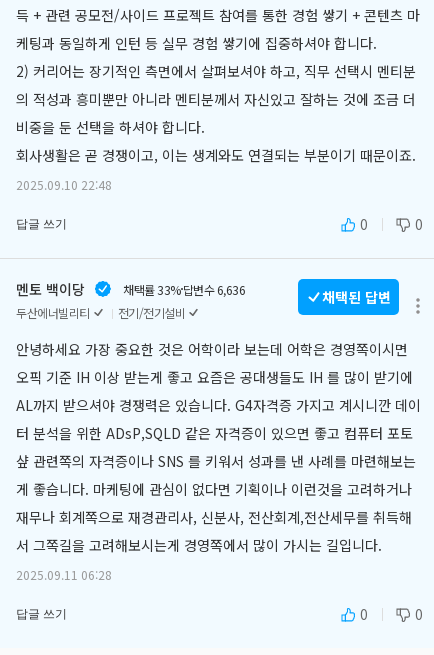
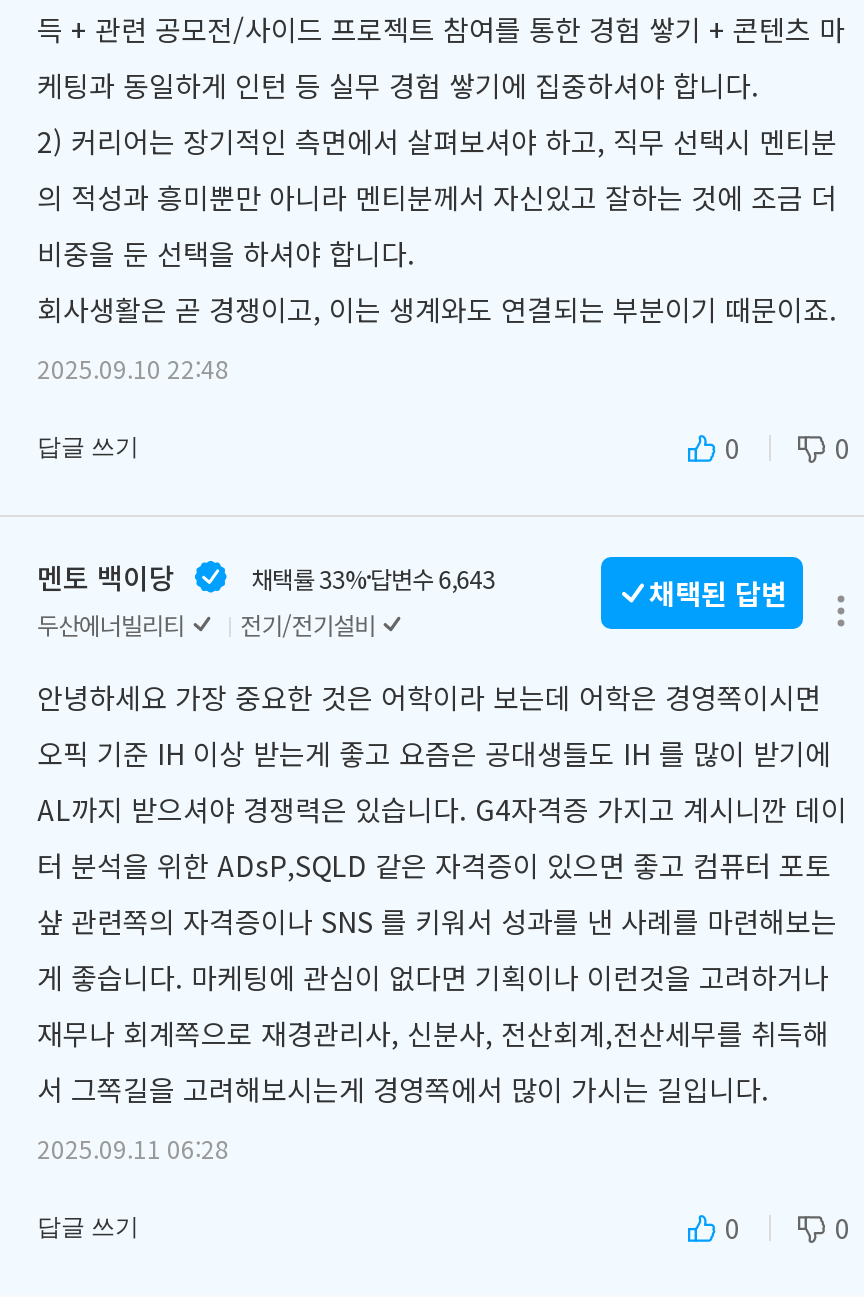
- 채택률 33% 답변수 6,636
+ 채택률 33% 답변수 6,643
